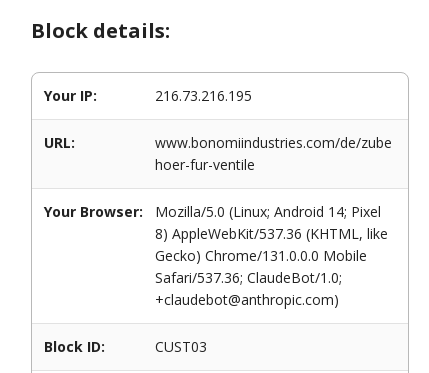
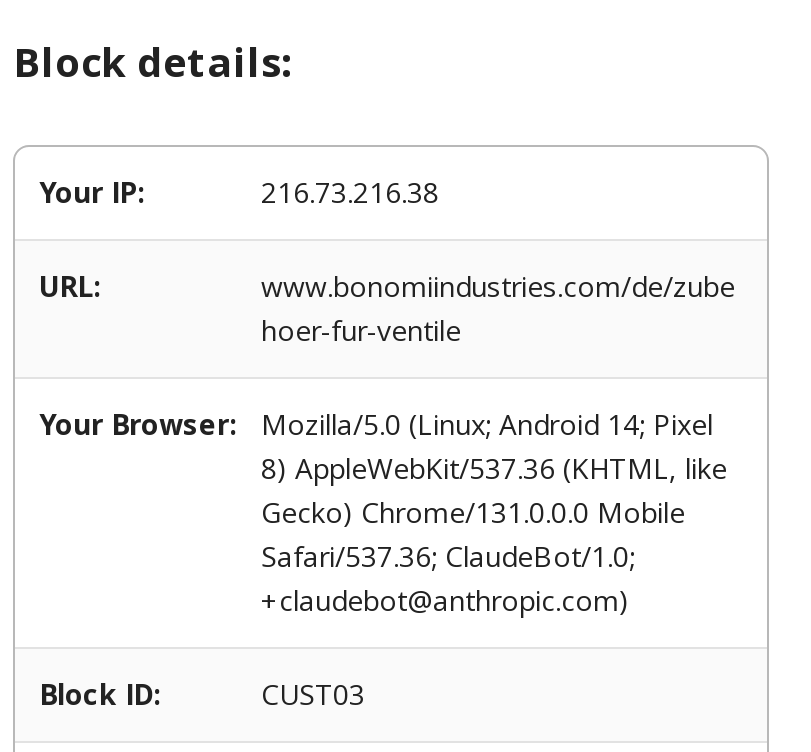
- 216.73.216.195
+ 216.73.216.38
